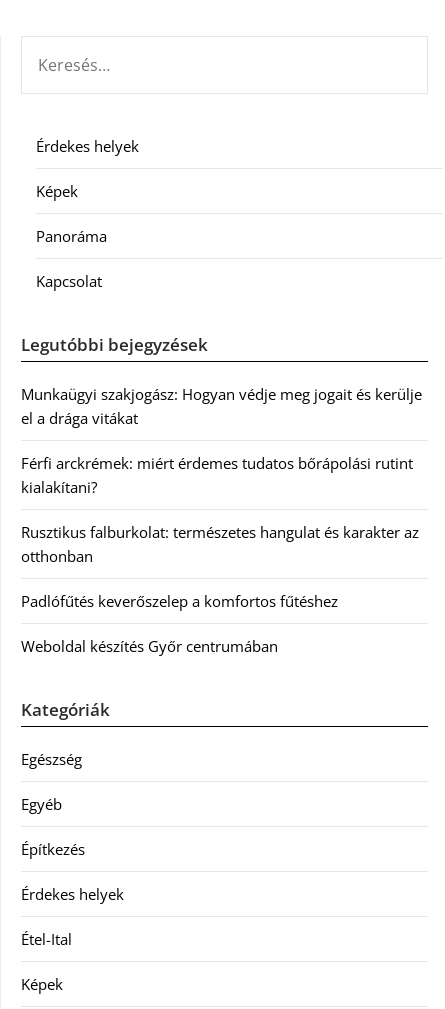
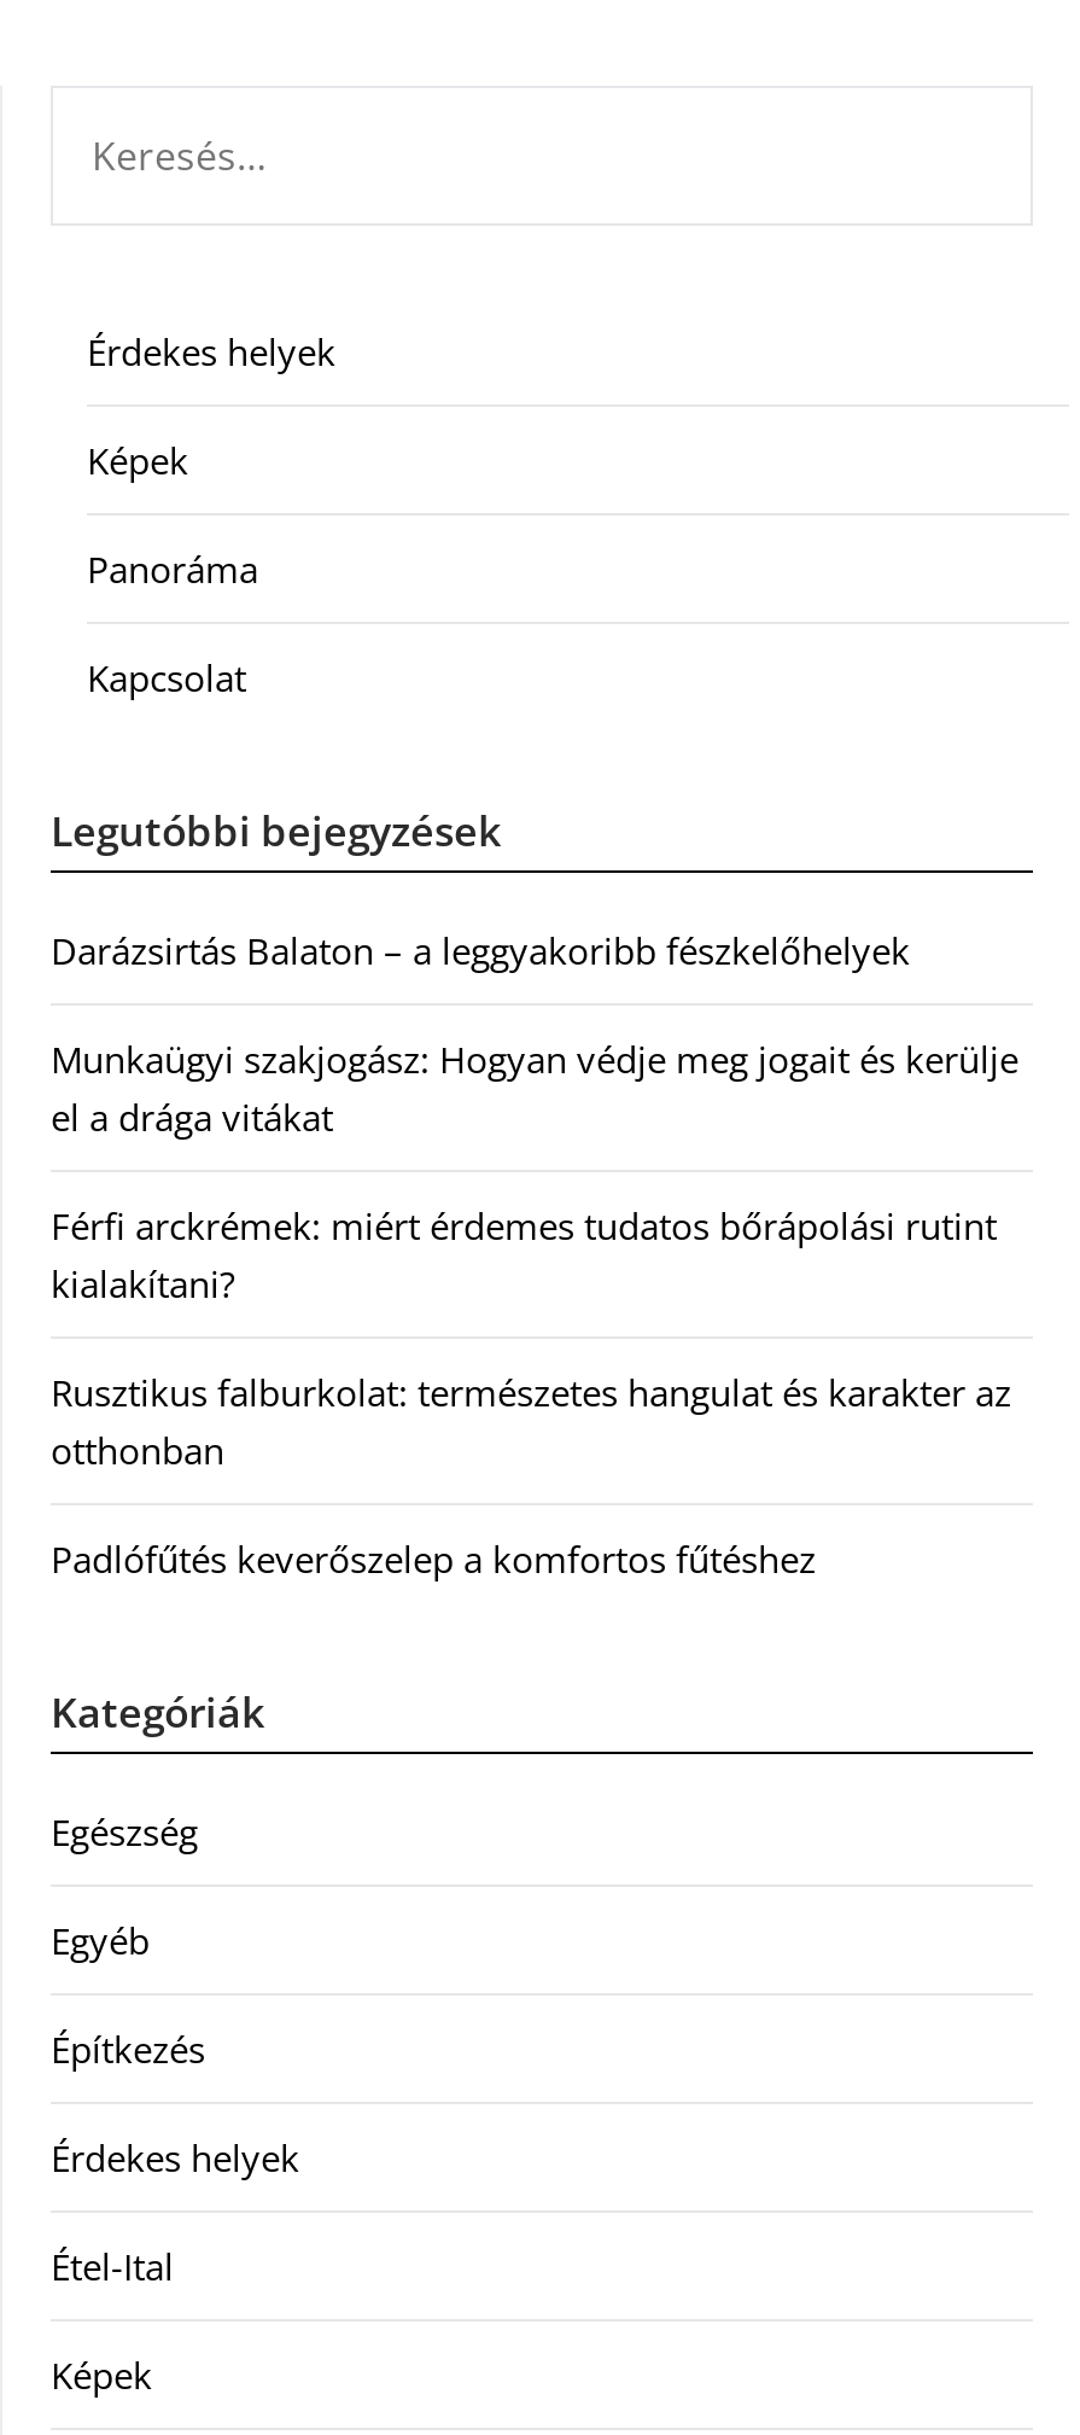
+ Darázsirtás Balaton – a leggyakoribb fészkelőhelyek

moved down: Munkaügyi szakjogász: Hogyan védje meg jogait és kerülje | el a drága vitákat | Férfi arckrémek: miért érdemes tudatos bőrápolási rutint | kialakítani? | Rusztikus falburkolat: természetes hangulat és karakter az | otthonban | Padlófűtés keverőszelep a komfortos fűtéshez

- Weboldal készítés Győr centrumában
